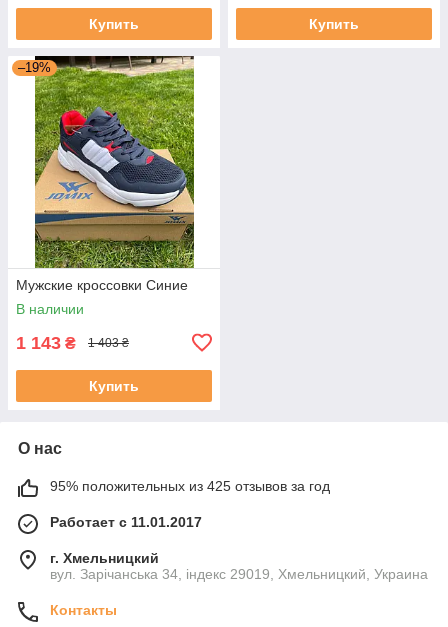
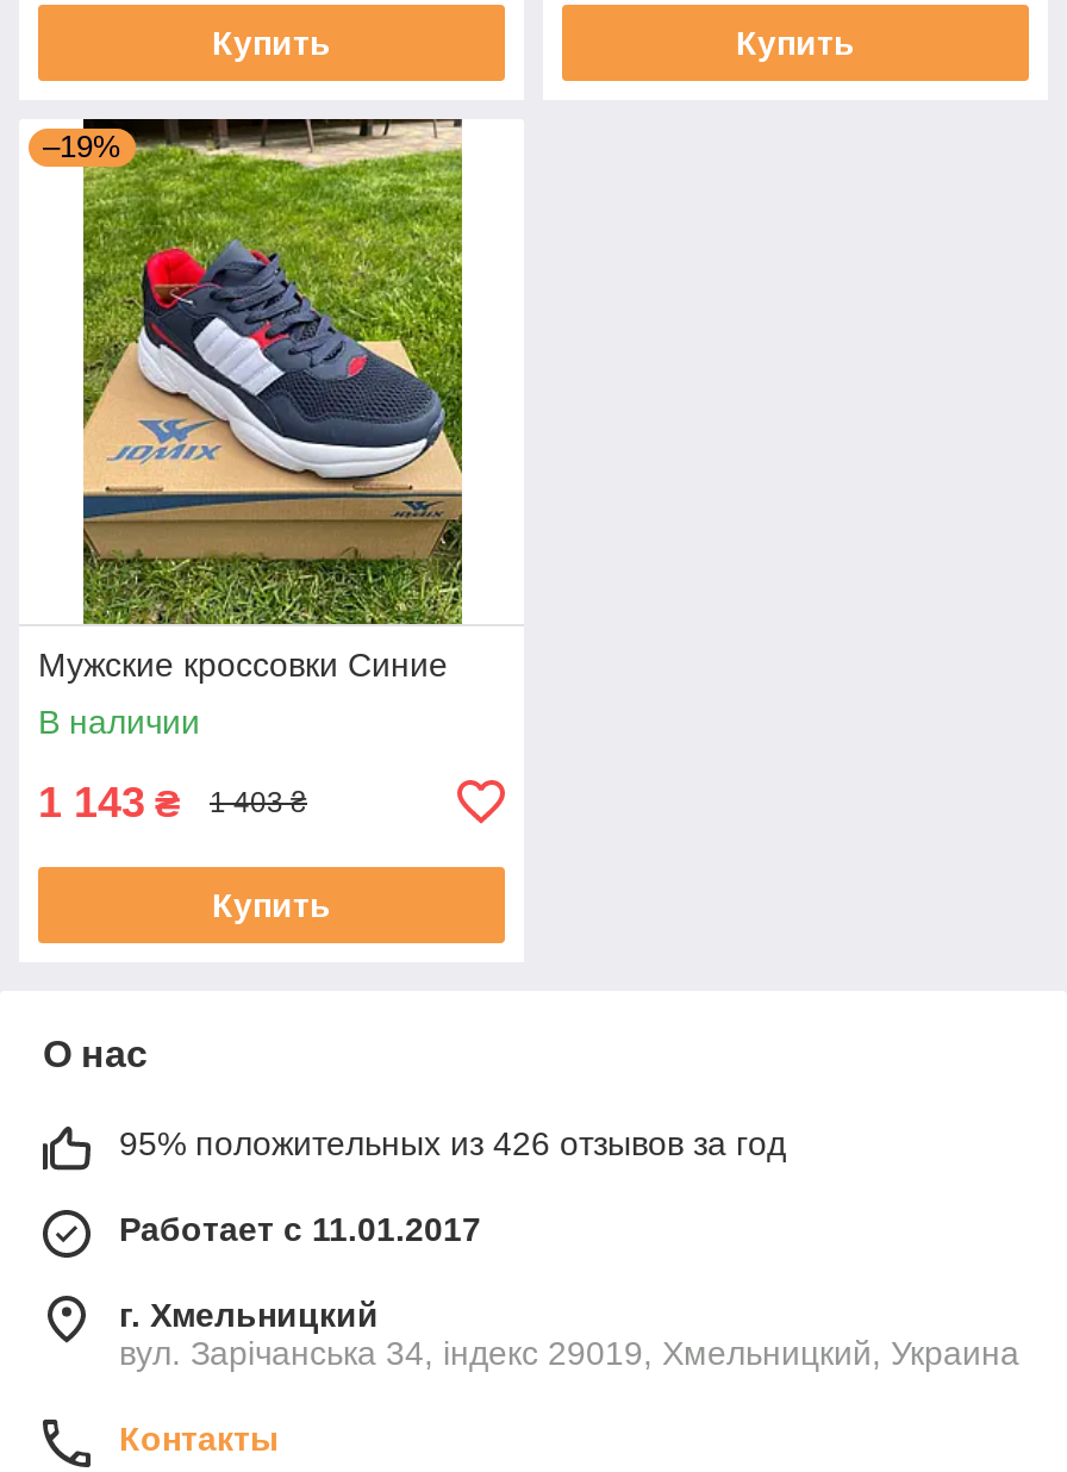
- 95% положительных из 425 отзывов за год
+ 95% положительных из 426 отзывов за год
